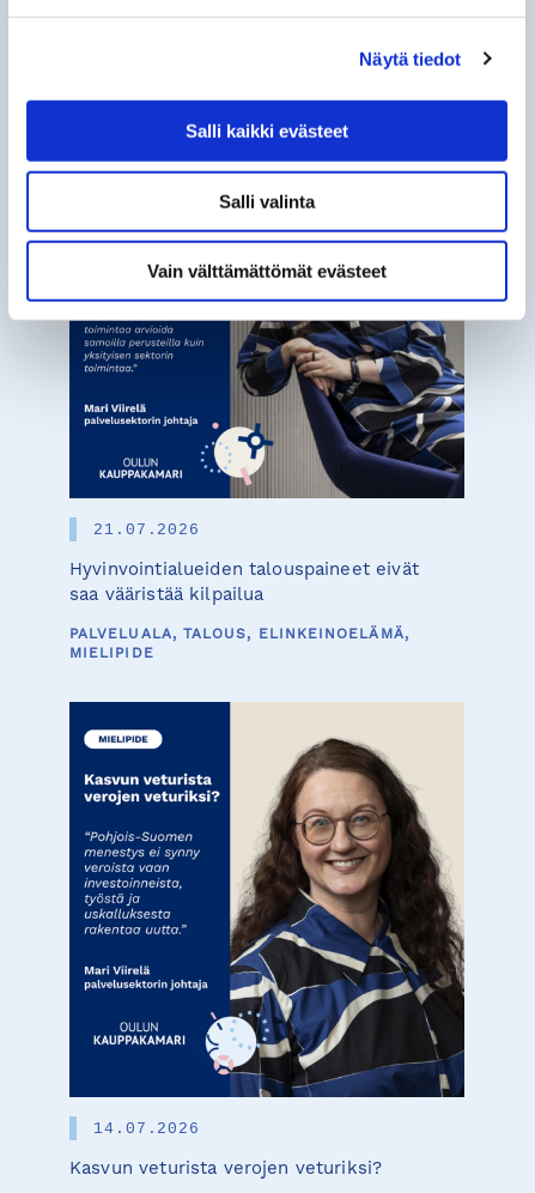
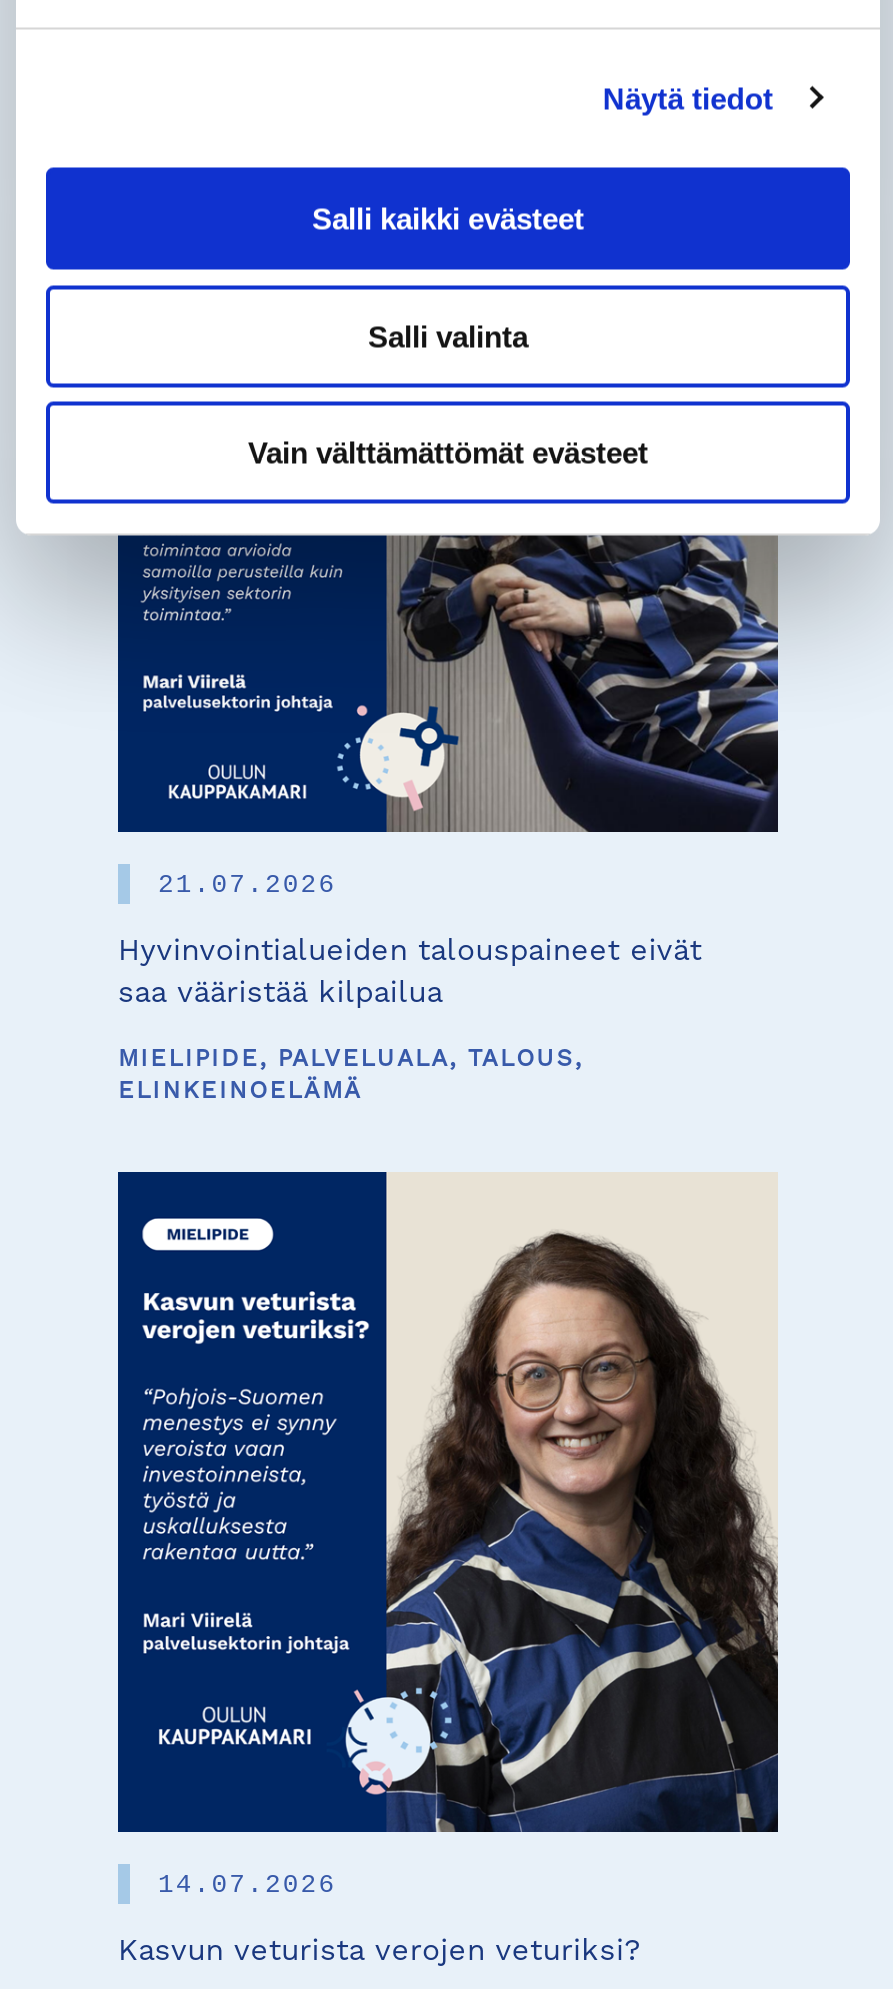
- PALVELUALA, TALOUS, ELINKEINOELÄMÄ,
- MIELIPIDE
+ MIELIPIDE, PALVELUALA, TALOUS,
+ ELINKEINOELÄMÄ
